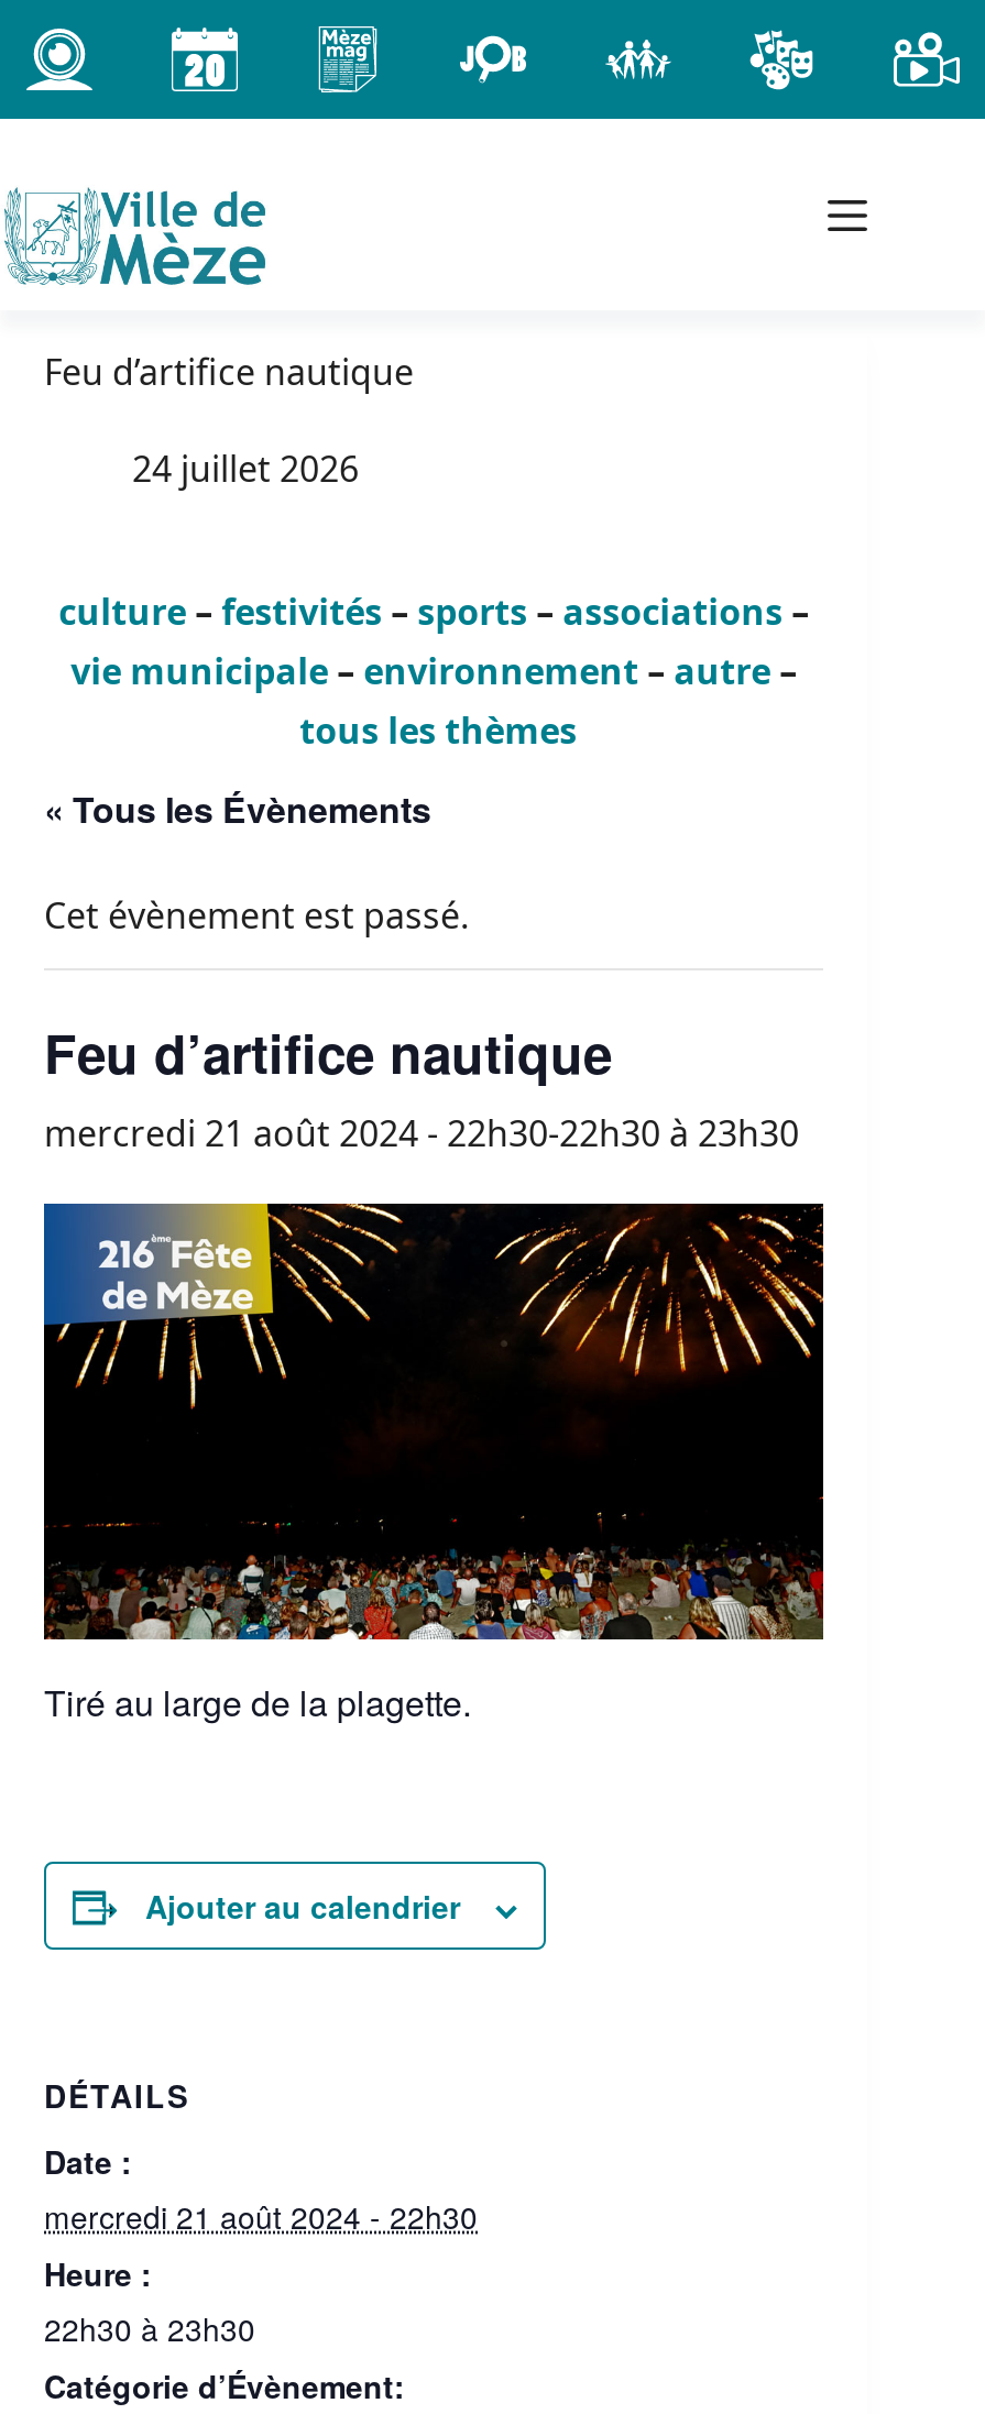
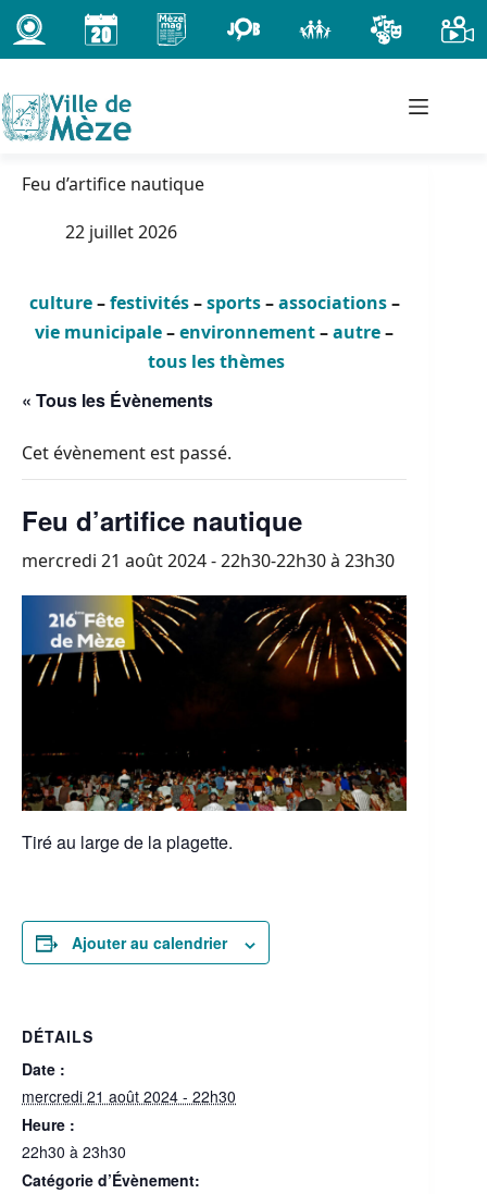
- 24 juillet 2026
+ 22 juillet 2026
